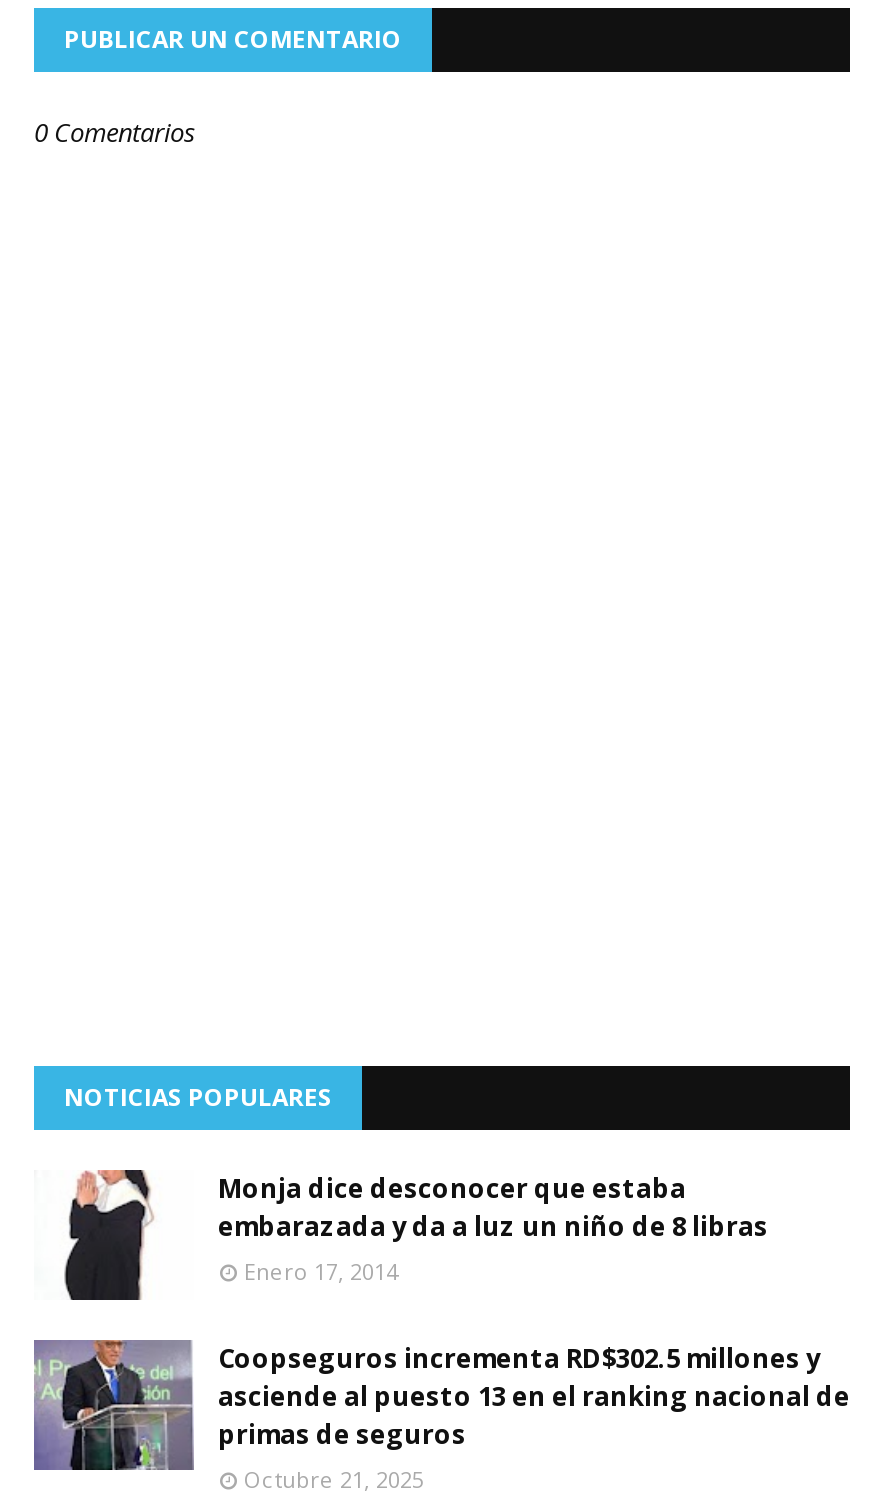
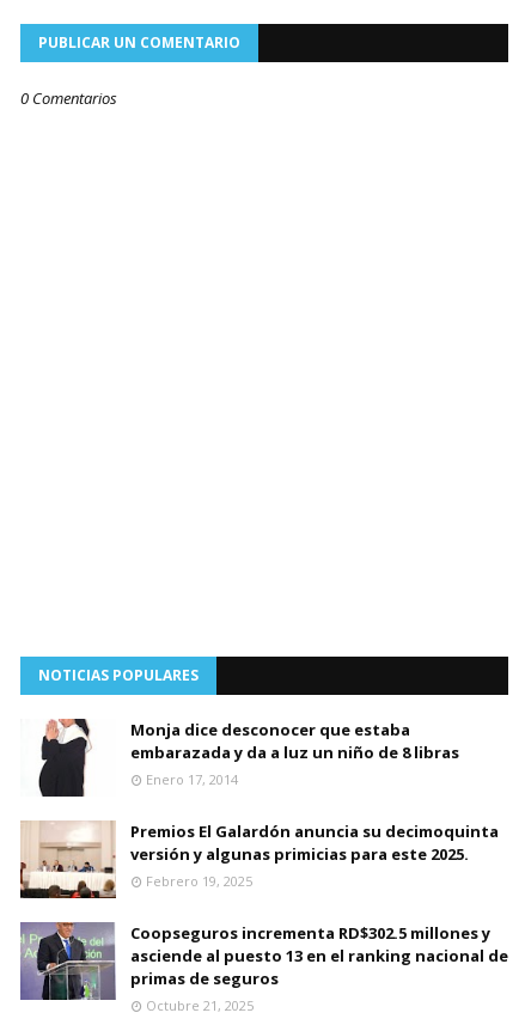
+ [image]
+ Premios El Galardón anuncia su decimoquinta
+ versión y algunas primicias para este 2025.
+ Febrero 19, 2025
